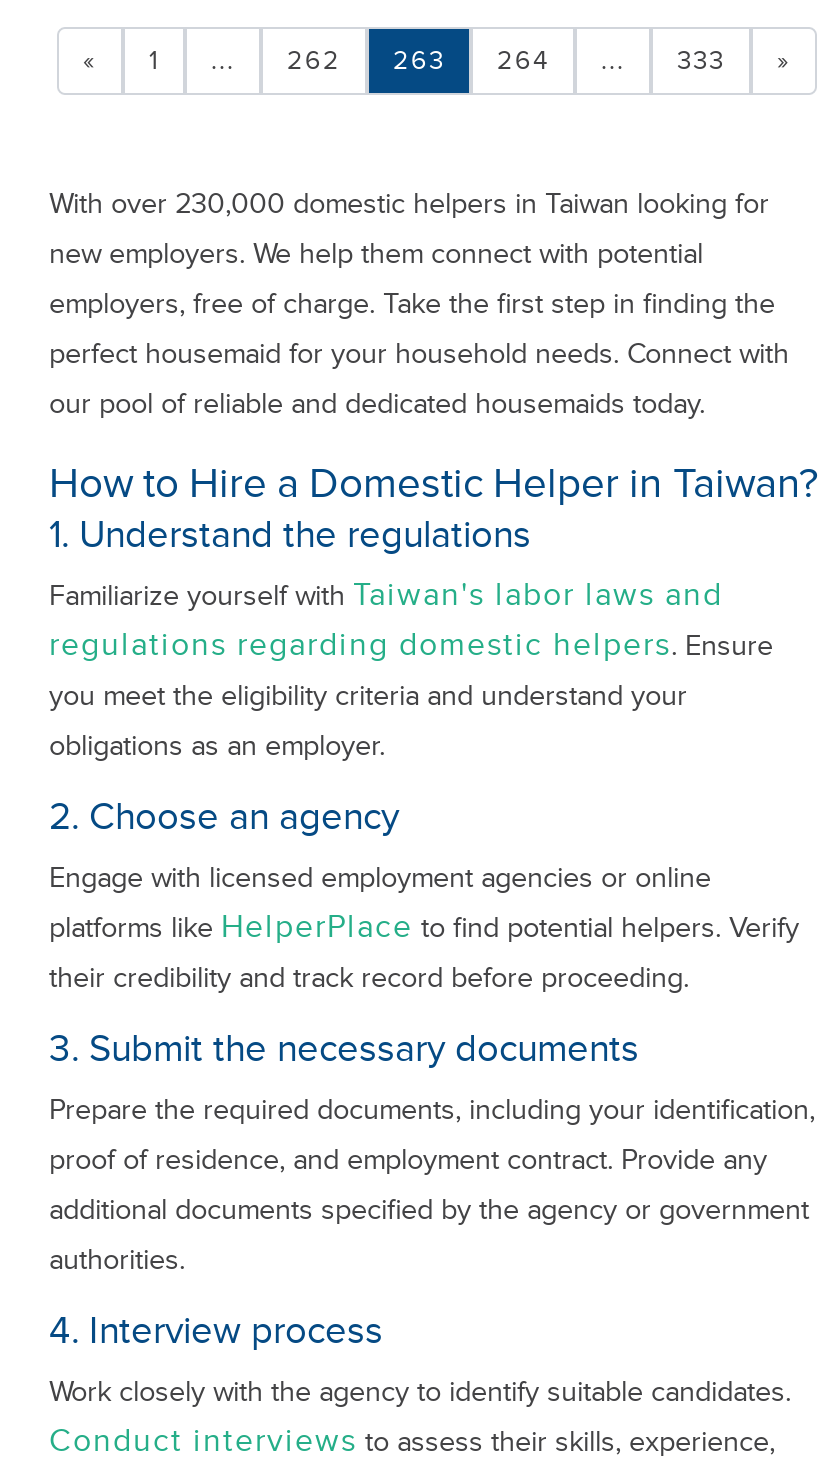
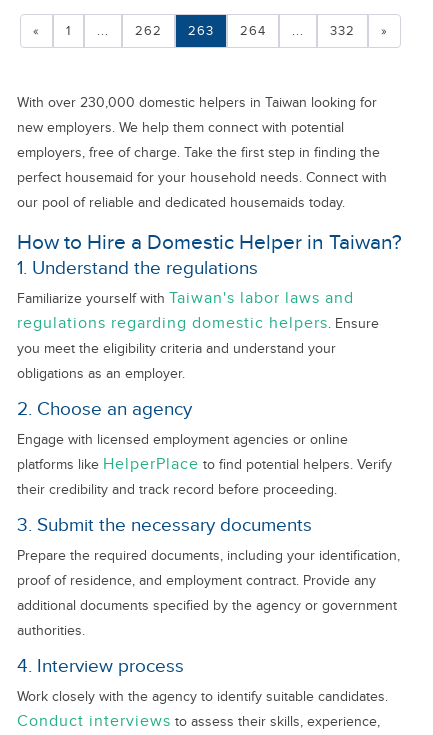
- 333
+ 332
